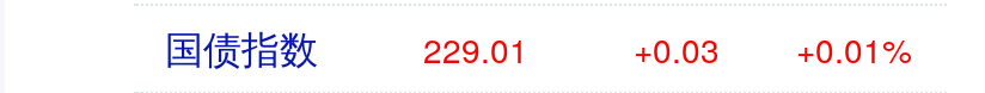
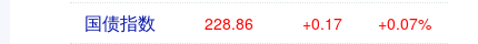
- 229.01
+ 228.86

- +0.03
+ +0.17

- +0.01%
+ +0.07%
